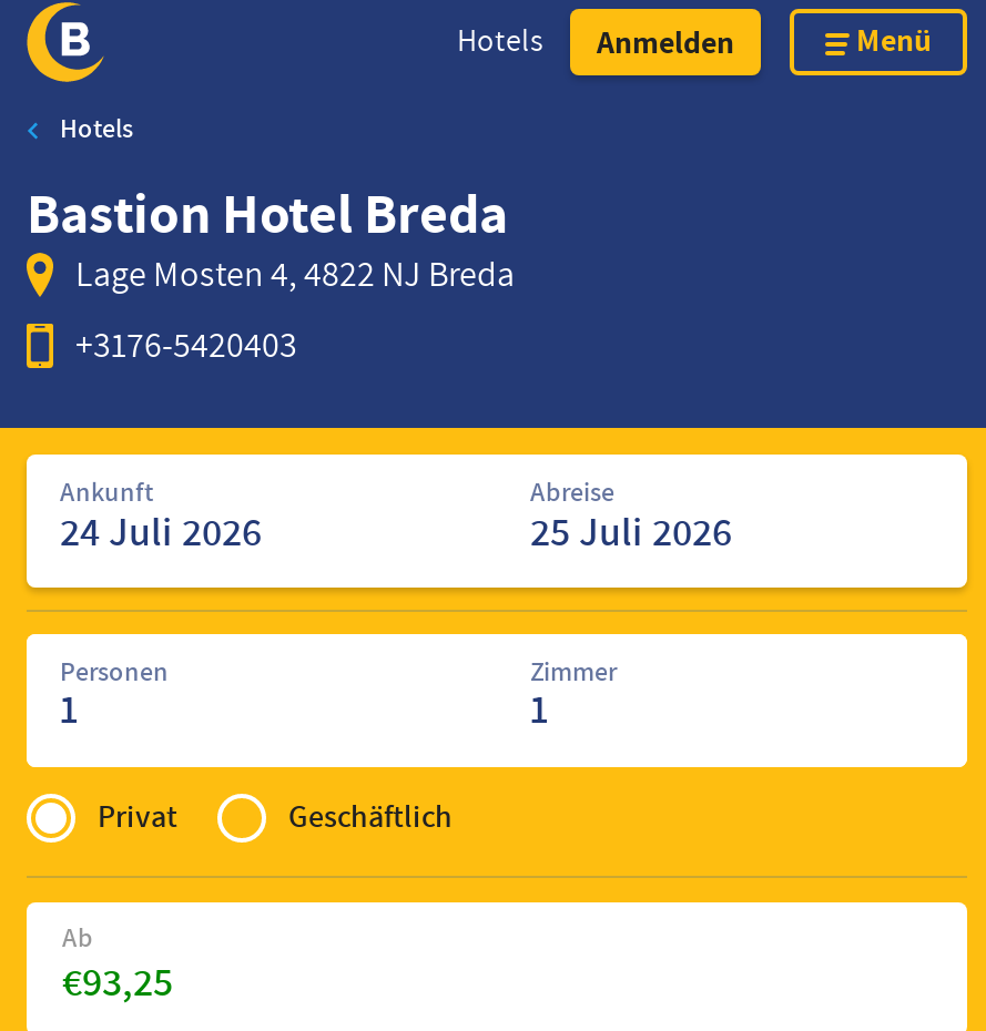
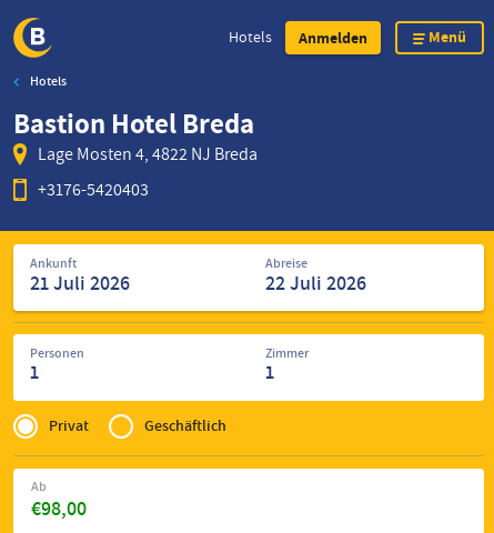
- €93,25
+ €98,00
